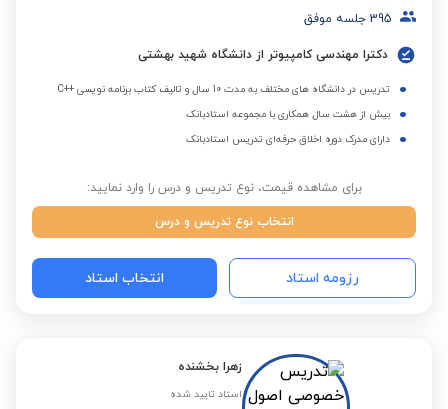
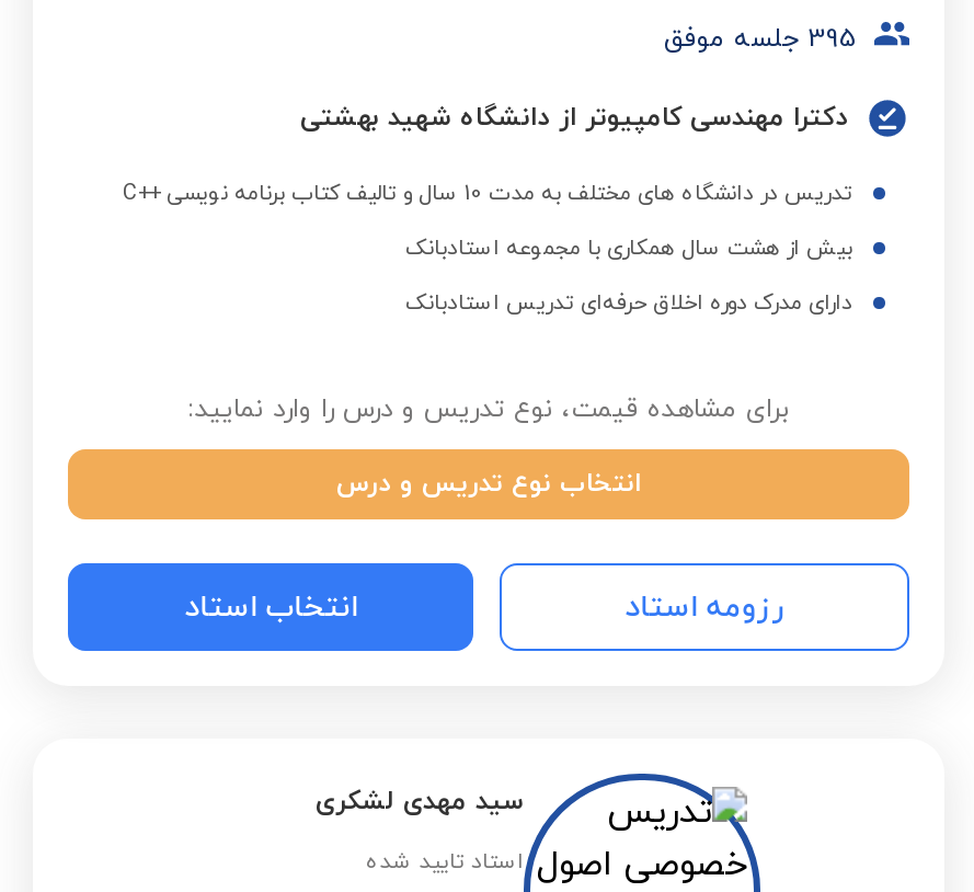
- زهرا بخشنده
+ سید مهدی لشکری
